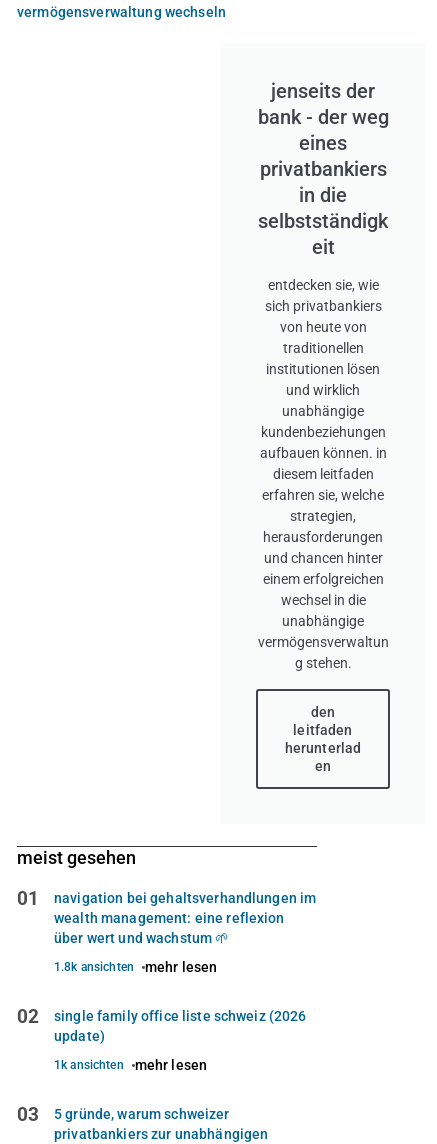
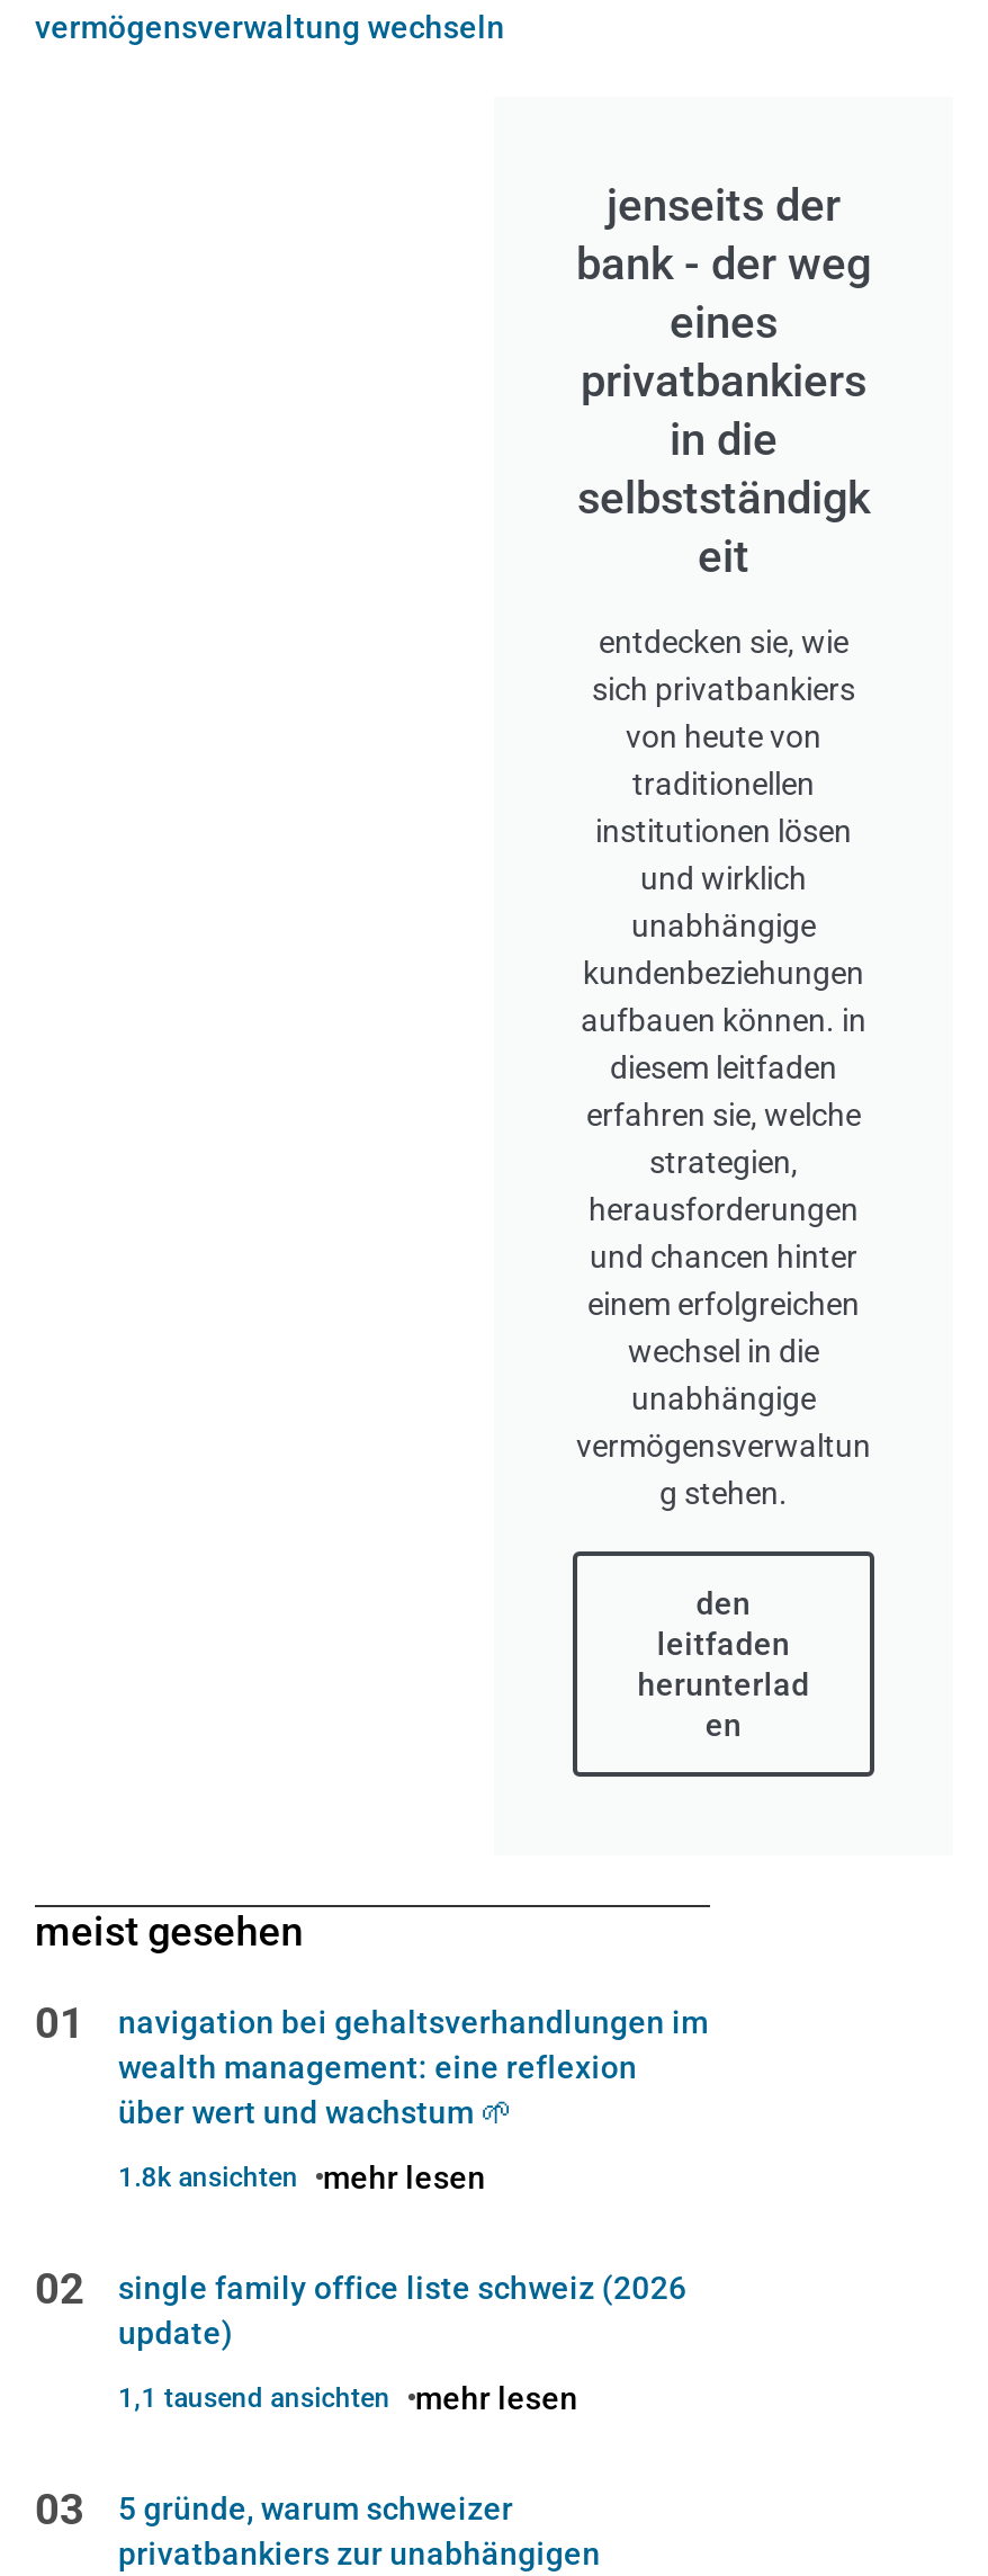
- 1k ansichten
+ 1,1 tausend ansichten
